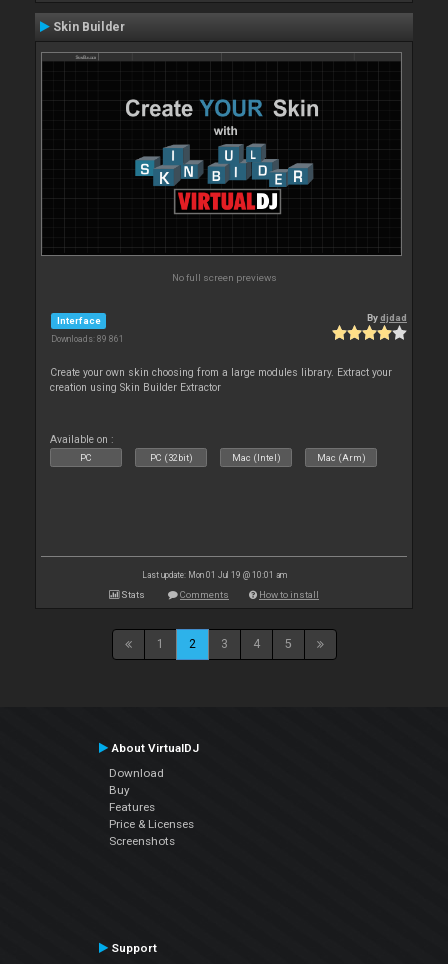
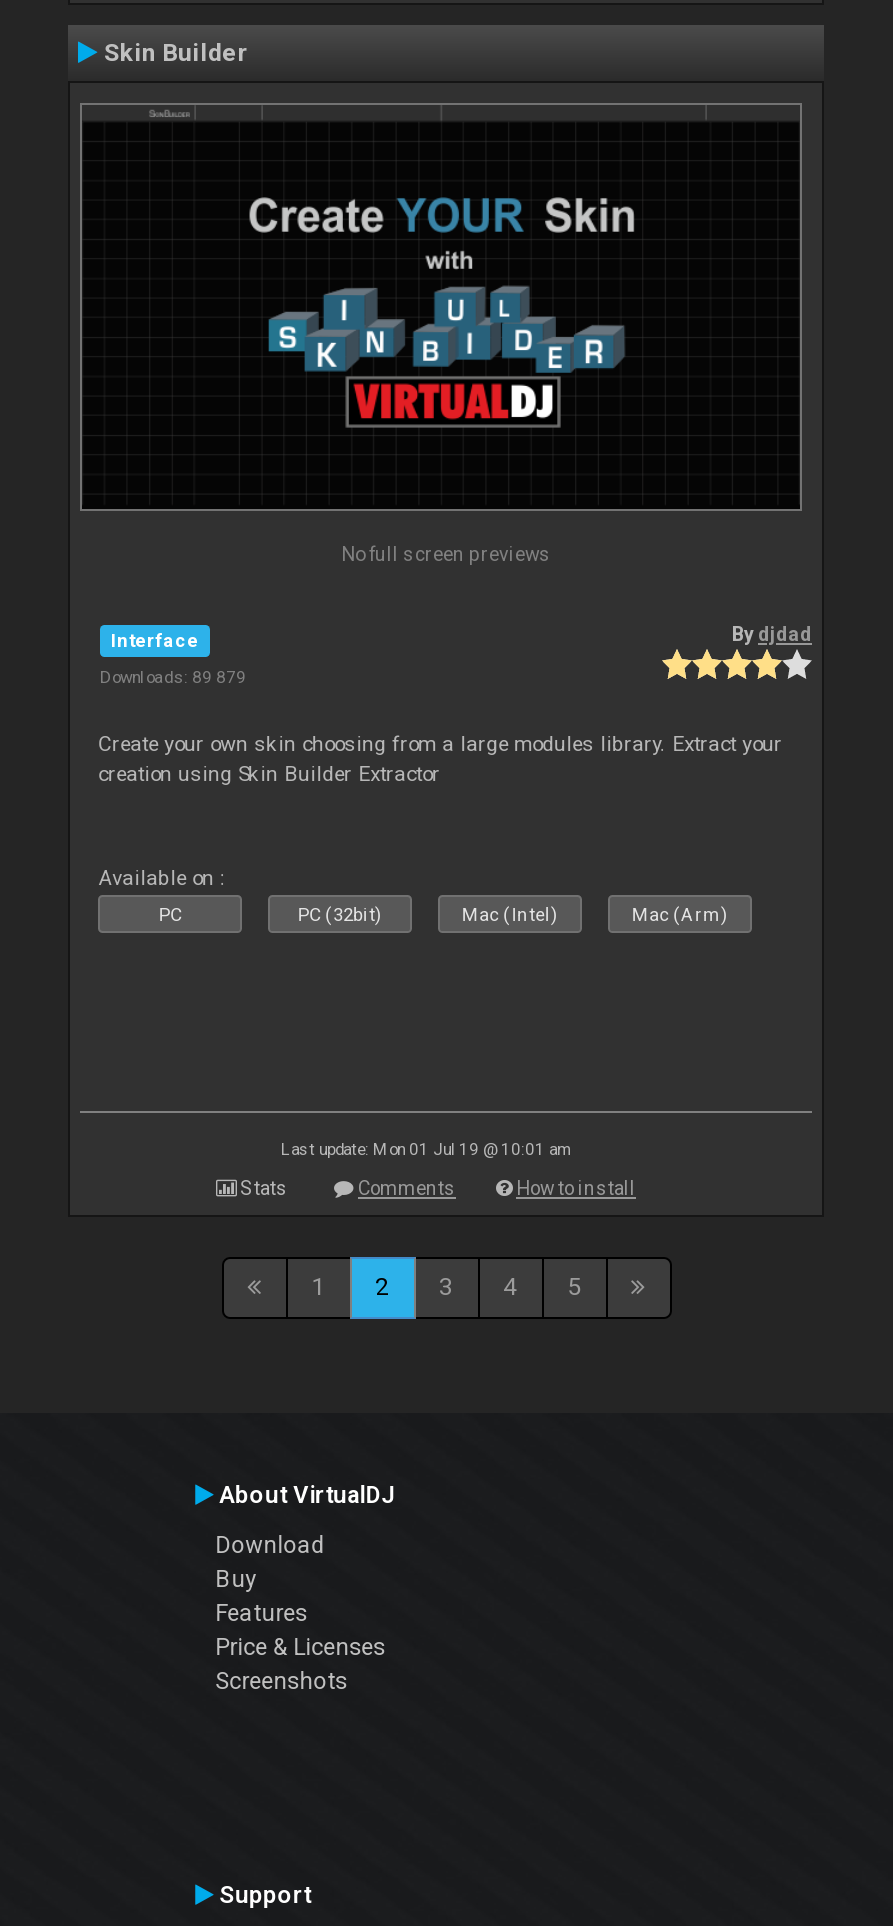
- Downloads: 89 861
+ Downloads: 89 879
